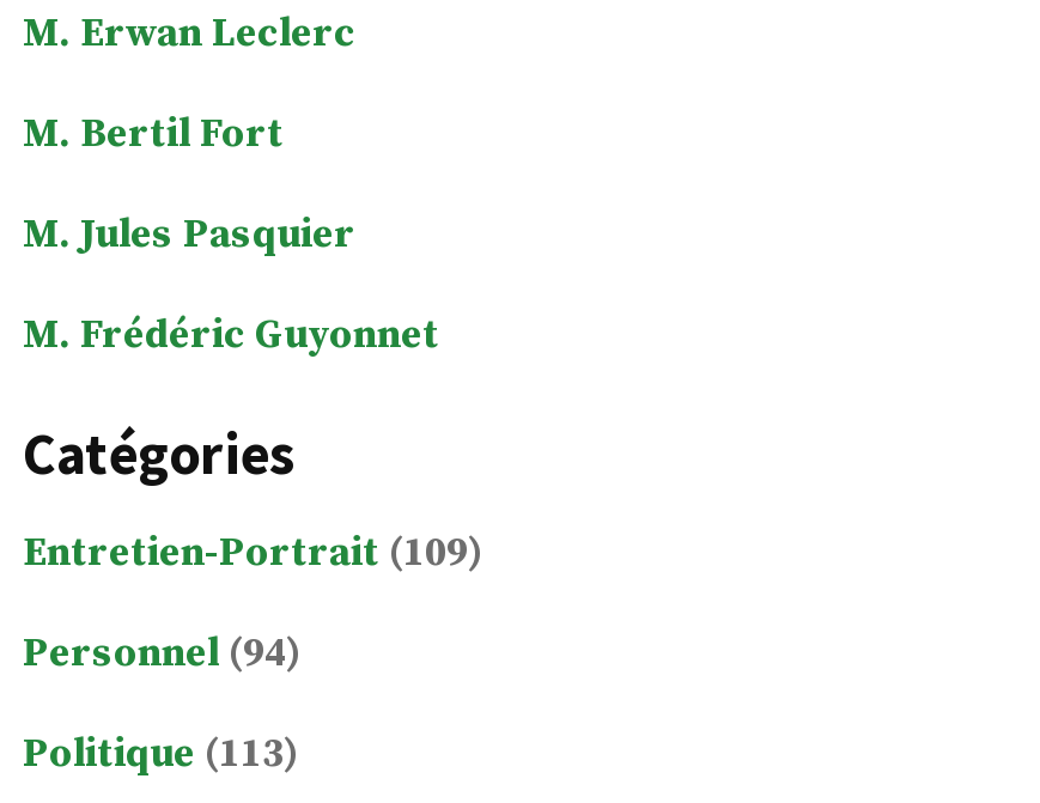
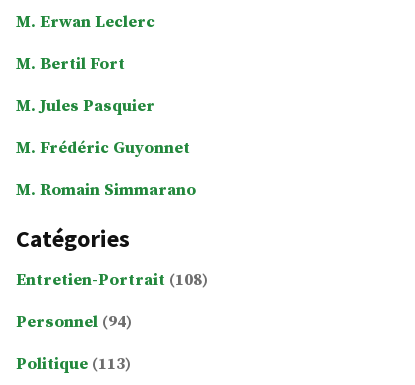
+ M. Romain Simmarano

- Entretien-Portrait (109)
+ Entretien-Portrait (108)
